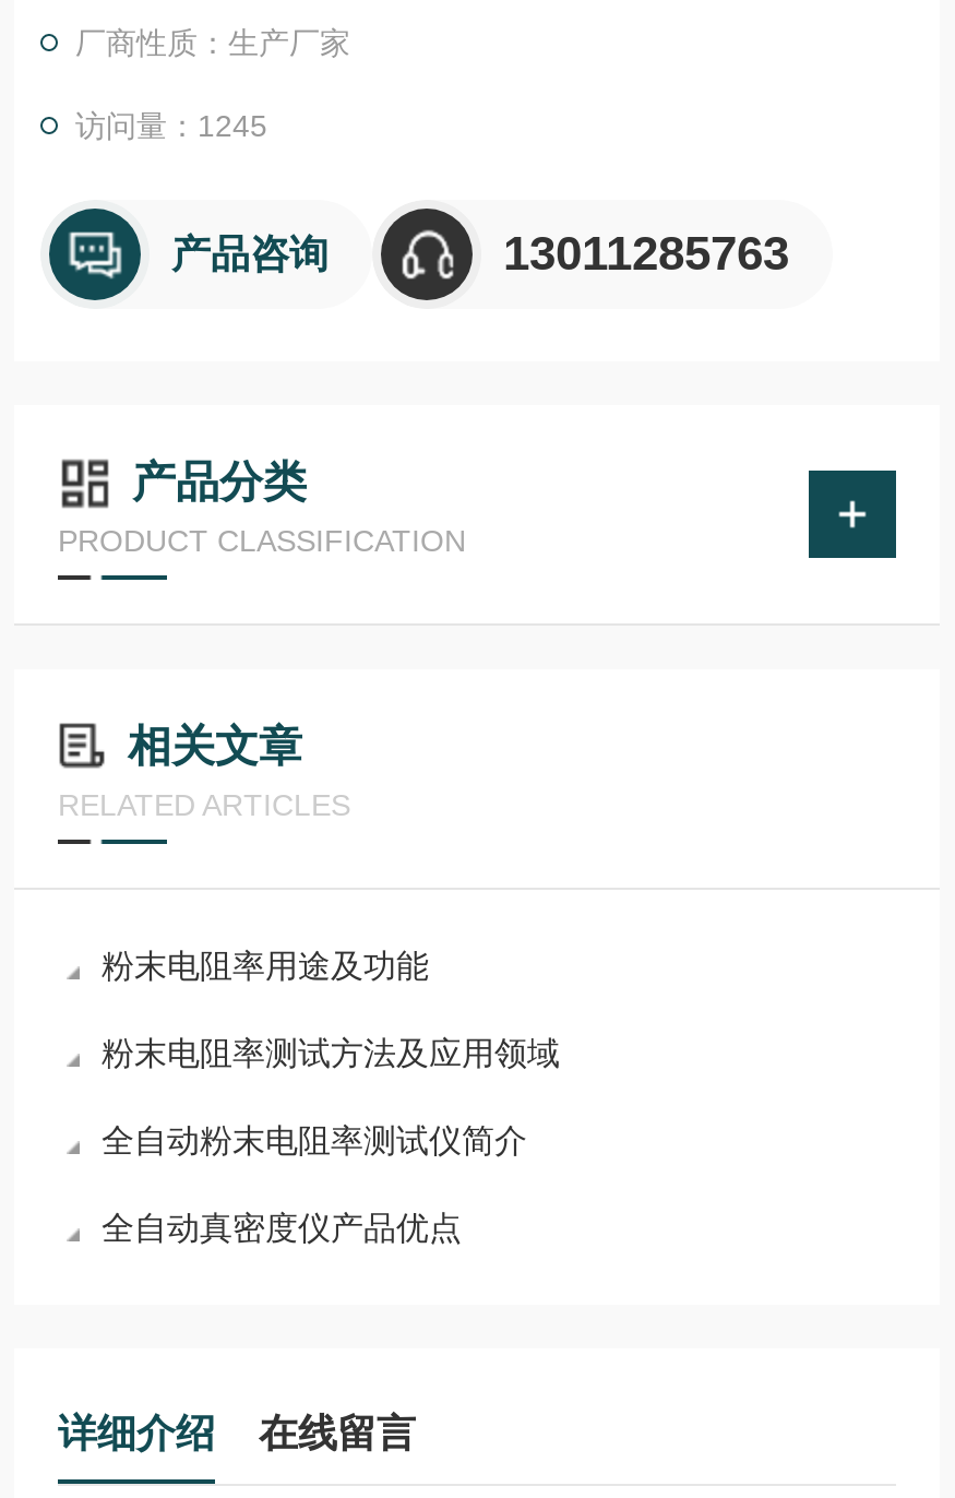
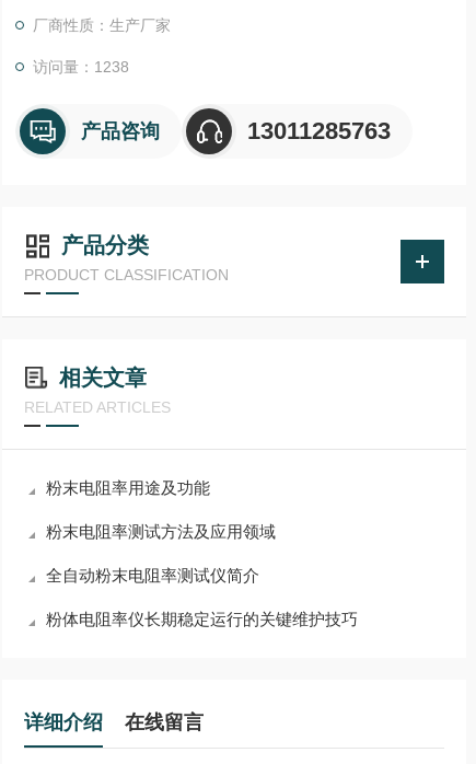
- 访问量：1245
+ 访问量：1238

- 全自动真密度仪产品优点
+ 粉体电阻率仪长期稳定运行的关键维护技巧
